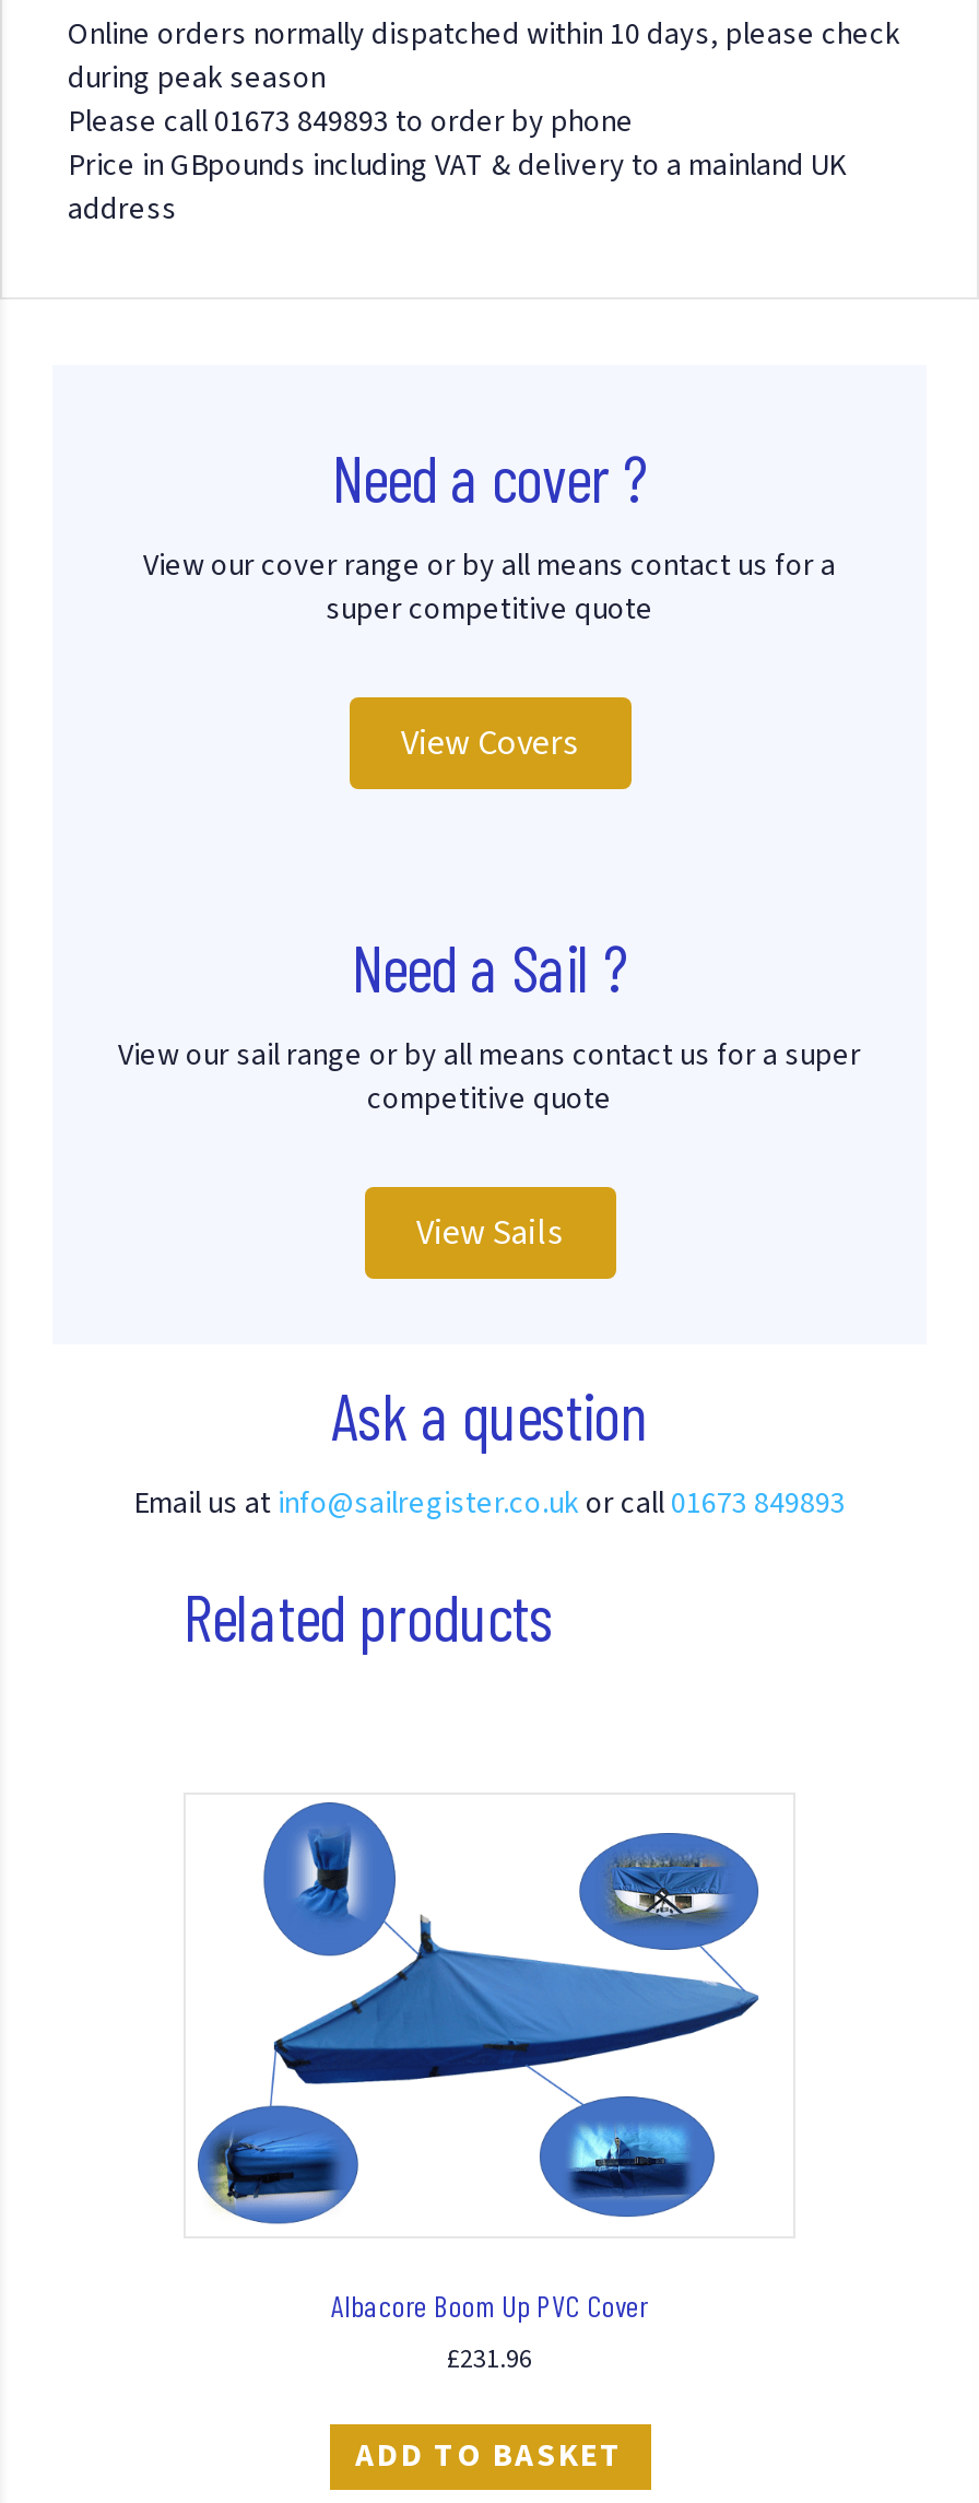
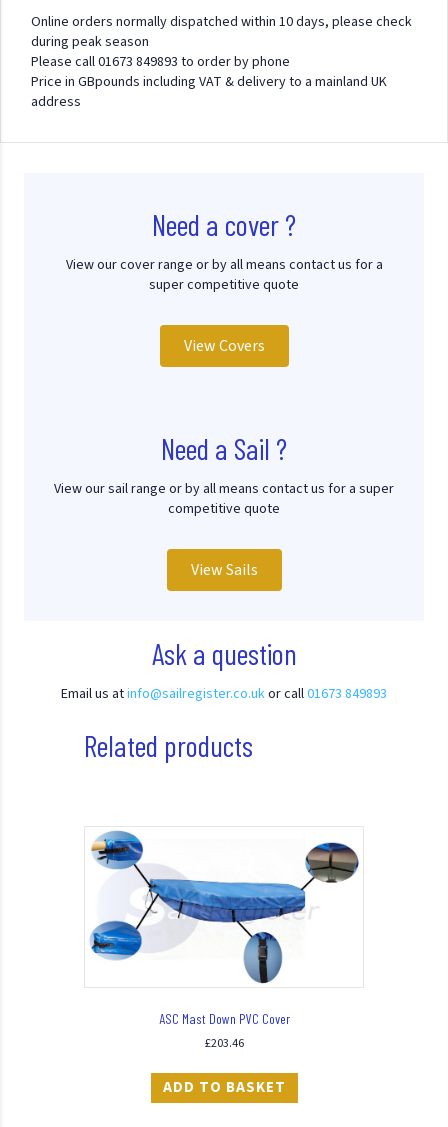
- [image]
- Albacore Boom Up PVC Cover
+ [image]
+ ASC Mast Down PVC Cover

- £231.96
+ £203.46
